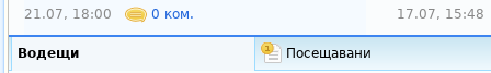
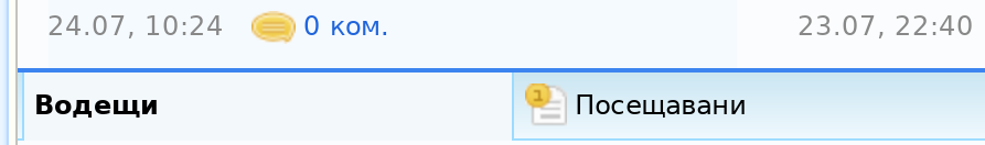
- 21.07, 18:00
+ 24.07, 10:24

- 17.07, 15:48
+ 23.07, 22:40
